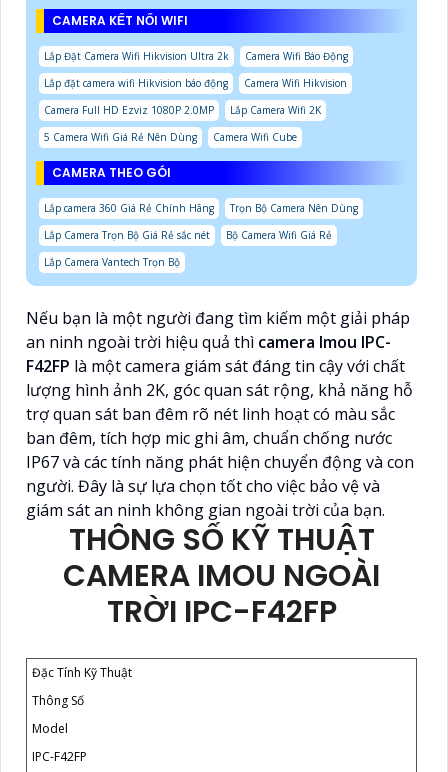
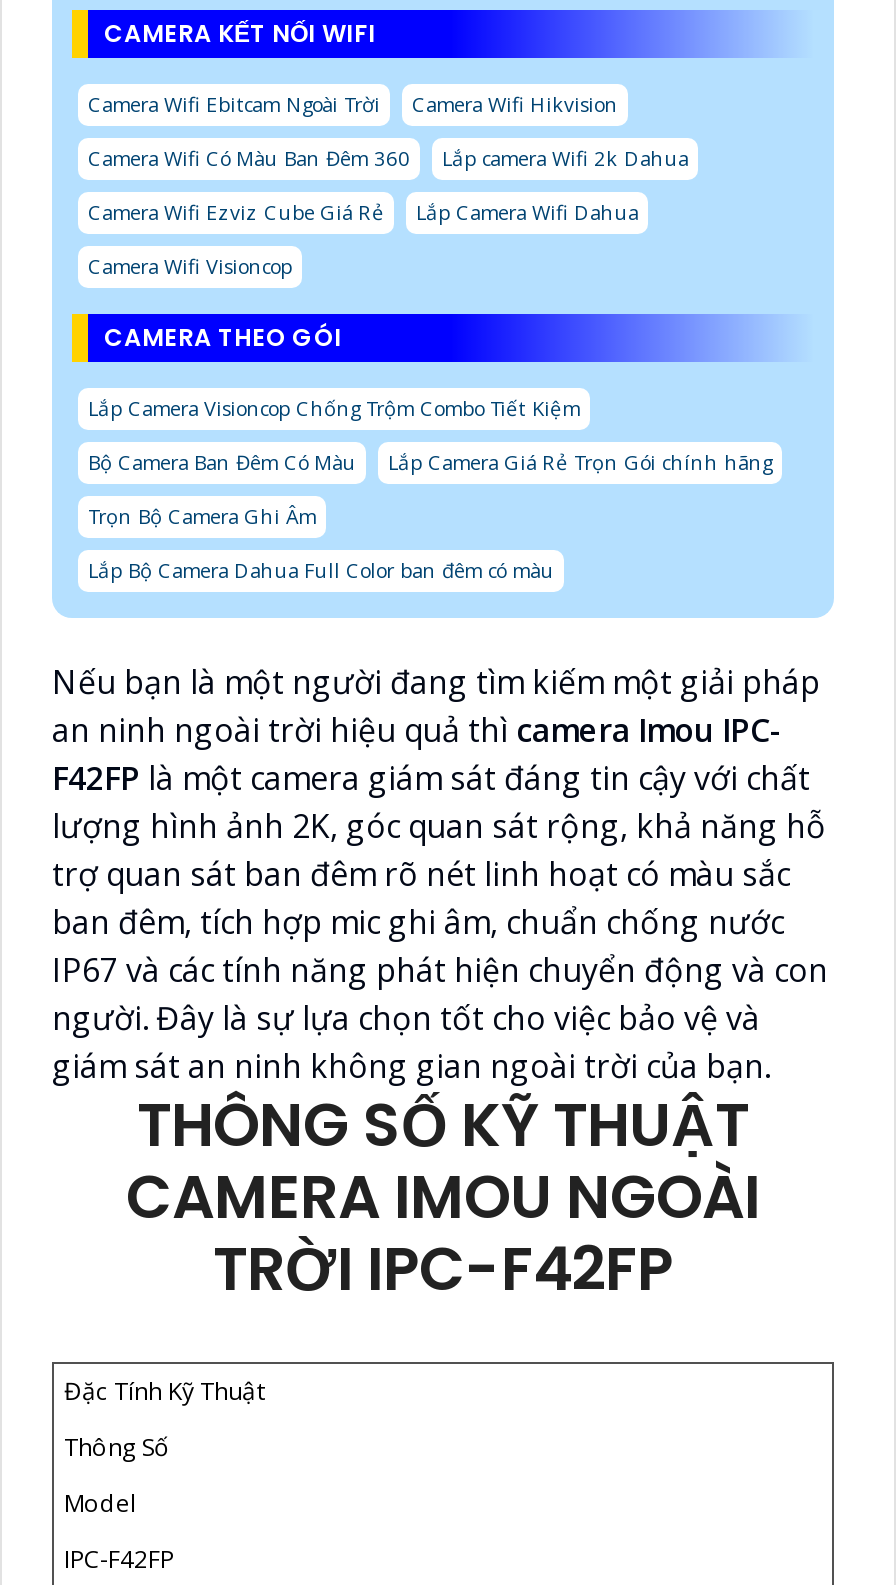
- Lắp Đặt Camera Wifi Hikvision Ultra 2k
- Camera Wifi Báo Động
- Lắp đặt camera wifi Hikvision báo động
+ Camera Wifi Ebitcam Ngoài Trời

moved up: Camera Wifi Hikvision

- Camera Full HD Ezviz 1080P 2.0MP
- Lắp Camera Wifi 2K
- 5 Camera Wifi Giá Rẻ Nên Dùng
- Camera Wifi Cube
+ Camera Wifi Có Màu Ban Đêm 360
+ Lắp camera Wifi 2k Dahua
+ Camera Wifi Ezviz Cube Giá Rẻ
+ Lắp Camera Wifi Dahua
+ Camera Wifi Visioncop

- Lắp camera 360 Giá Rẻ Chính Hãng
- Trọn Bộ Camera Nên Dùng
- Lắp Camera Trọn Bộ Giá Rẻ sắc nét
- Bộ Camera Wifi Giá Rẻ
- Lắp Camera Vantech Trọn Bộ
+ Lắp Camera Visioncop Chống Trộm Combo Tiết Kiệm
+ Bộ Camera Ban Đêm Có Màu
+ Lắp Camera Giá Rẻ Trọn Gói chính hãng
+ Trọn Bộ Camera Ghi Âm
+ Lắp Bộ Camera Dahua Full Color ban đêm có màu
